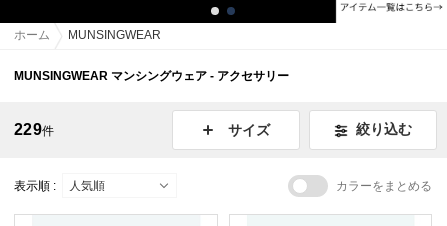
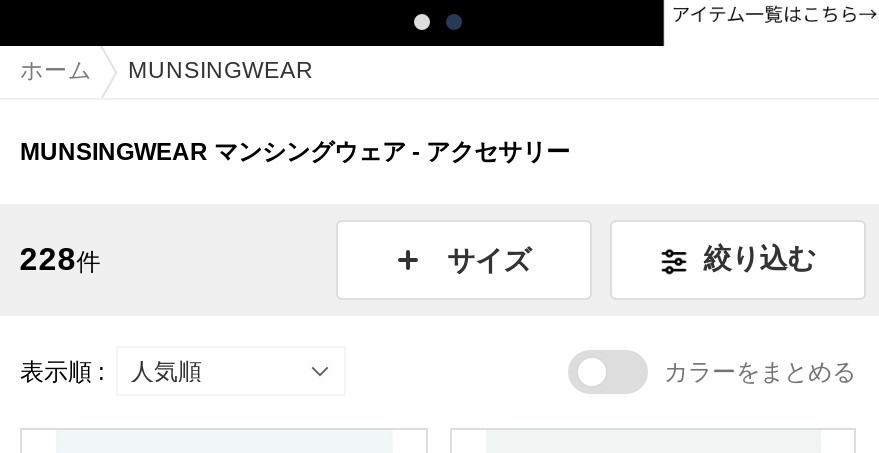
- 229件
+ 228件
